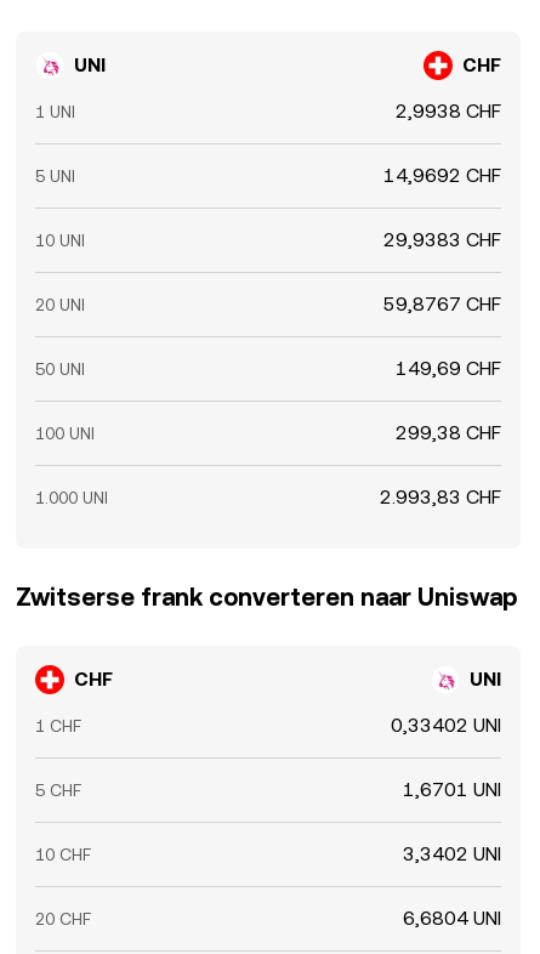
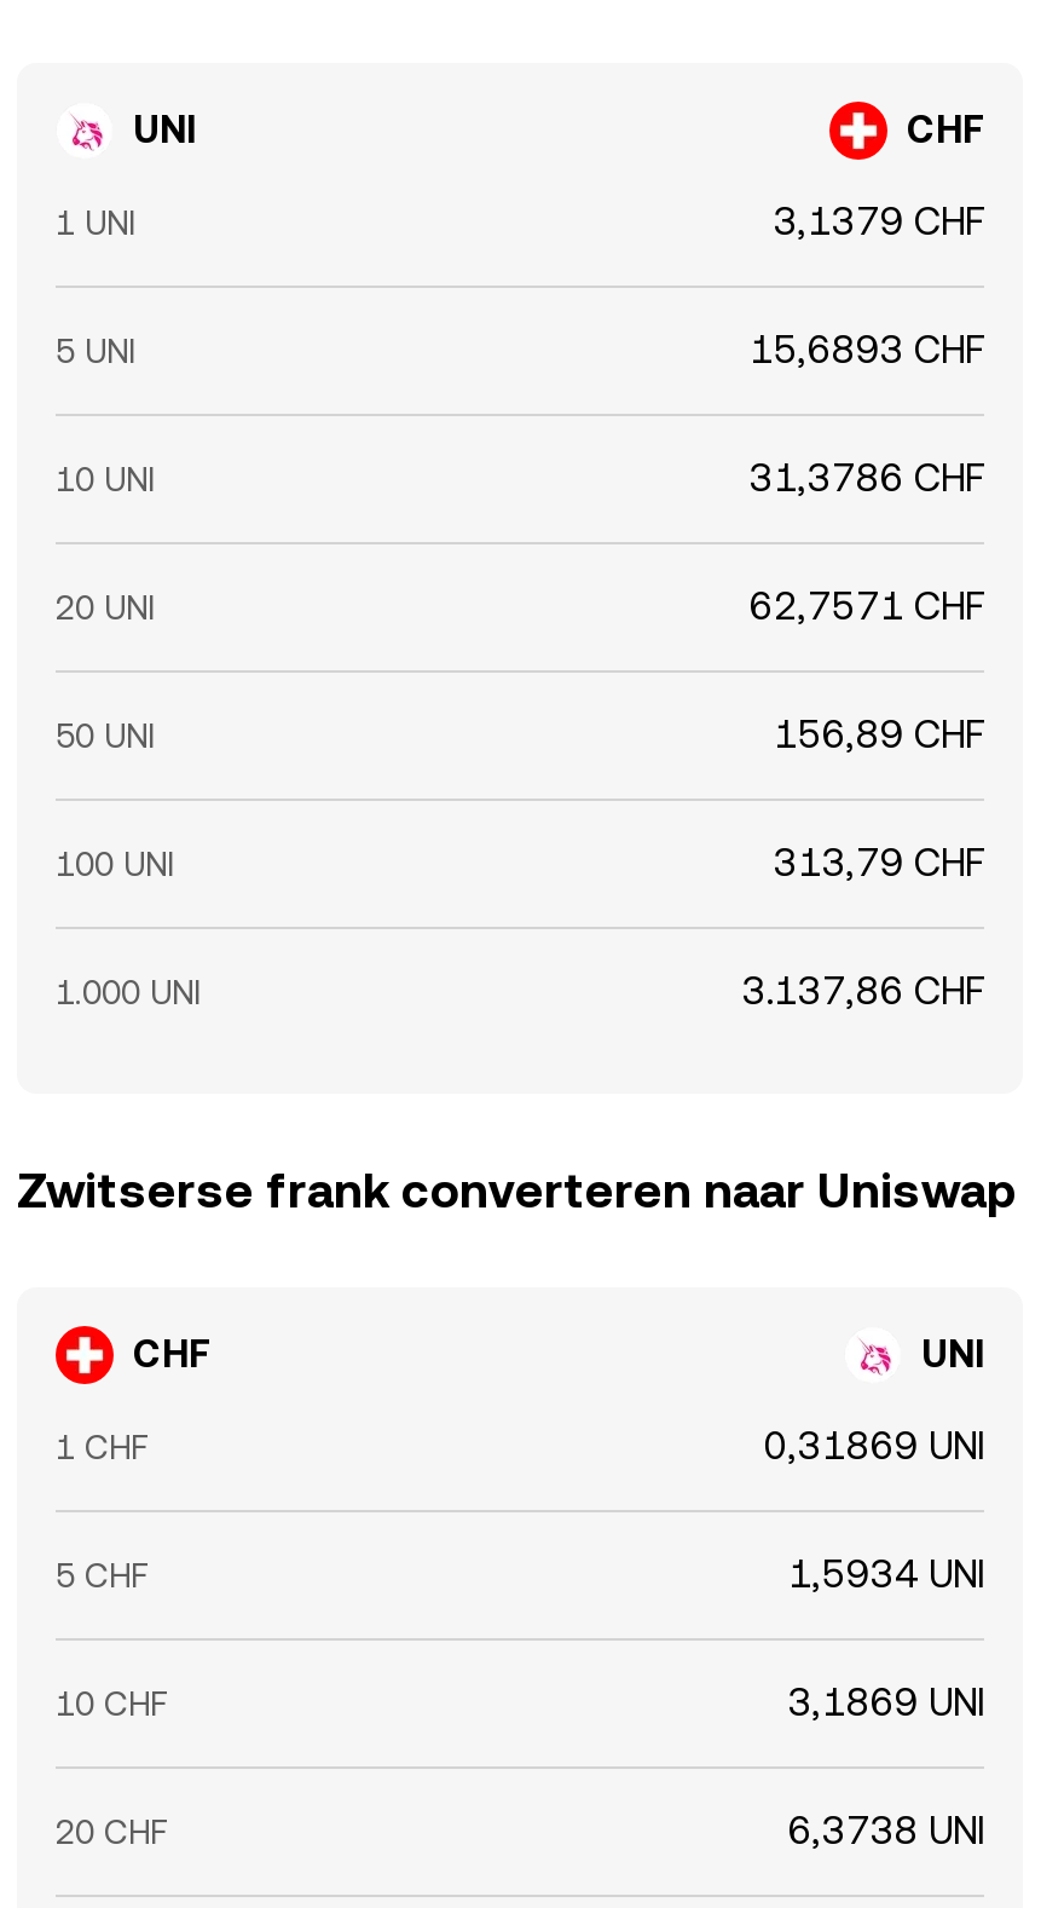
- 2,9938 CHF
+ 3,1379 CHF

- 14,9692 CHF
+ 15,6893 CHF

- 29,9383 CHF
+ 31,3786 CHF

- 59,8767 CHF
+ 62,7571 CHF

- 149,69 CHF
+ 156,89 CHF

- 299,38 CHF
+ 313,79 CHF

- 2.993,83 CHF
+ 3.137,86 CHF

- 0,33402 UNI
+ 0,31869 UNI

- 1,6701 UNI
+ 1,5934 UNI

- 3,3402 UNI
+ 3,1869 UNI

- 6,6804 UNI
+ 6,3738 UNI
